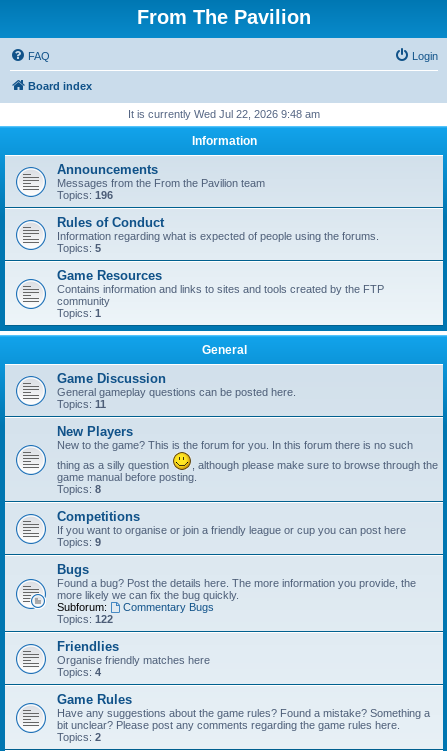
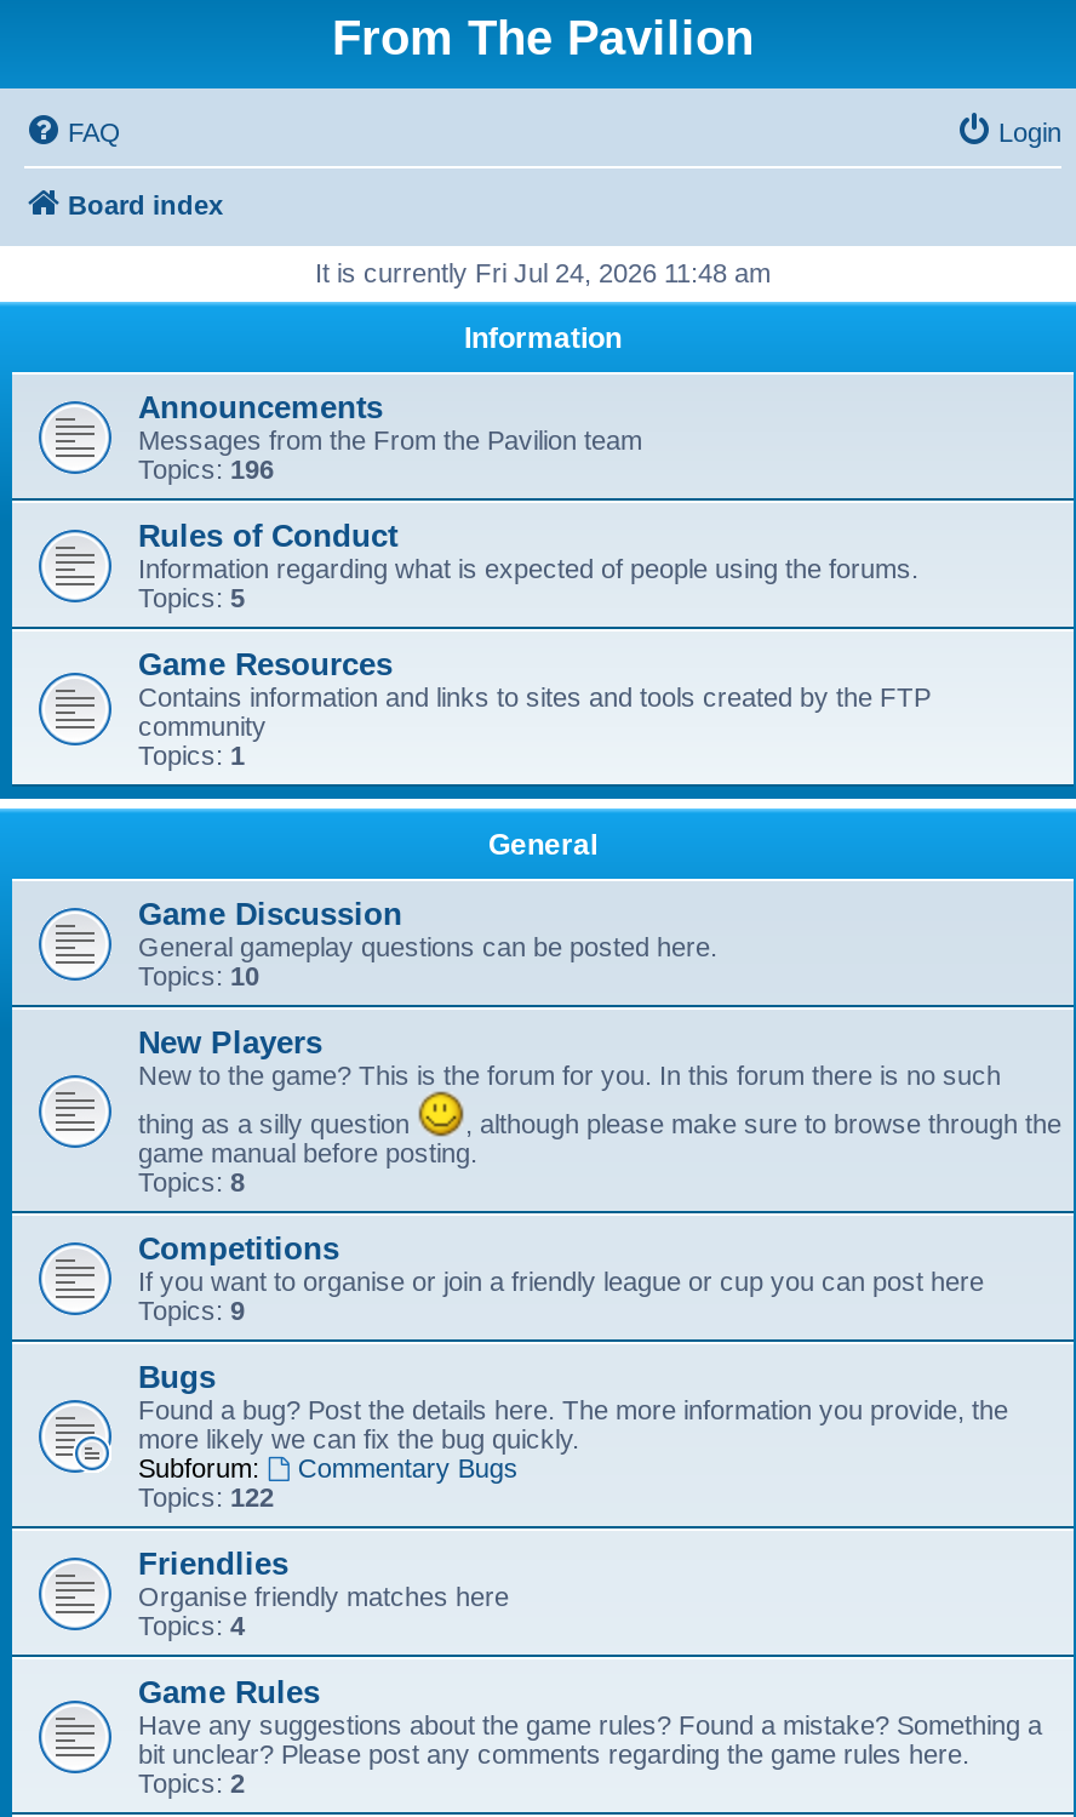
- It is currently Wed Jul 22, 2026 9:48 am
+ It is currently Fri Jul 24, 2026 11:48 am

- Topics: 11
+ Topics: 10
